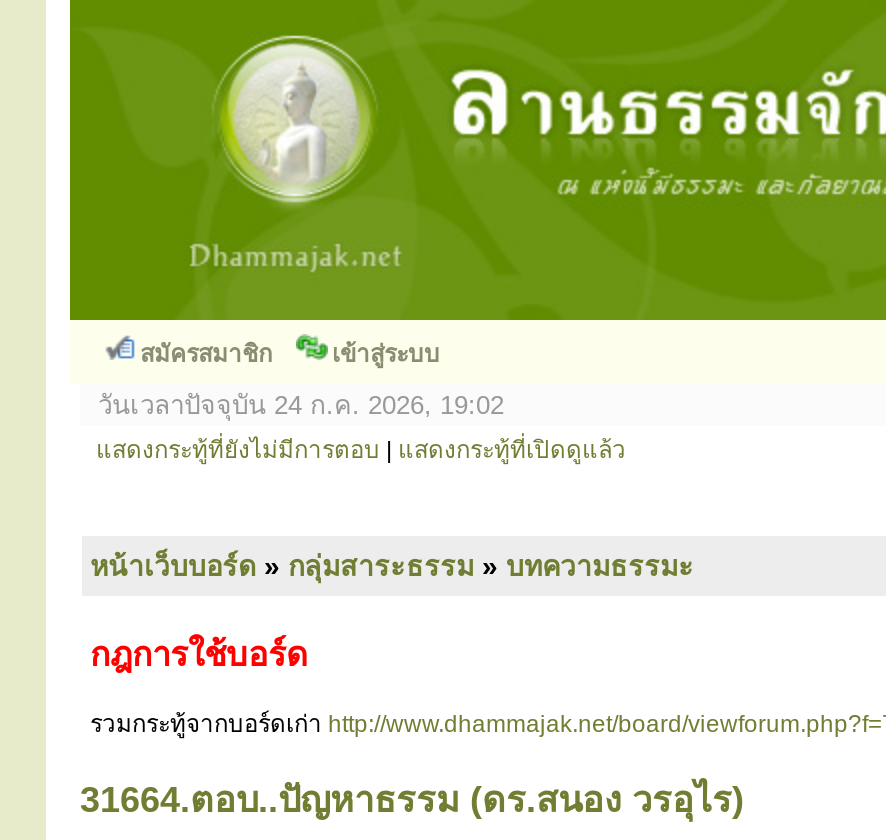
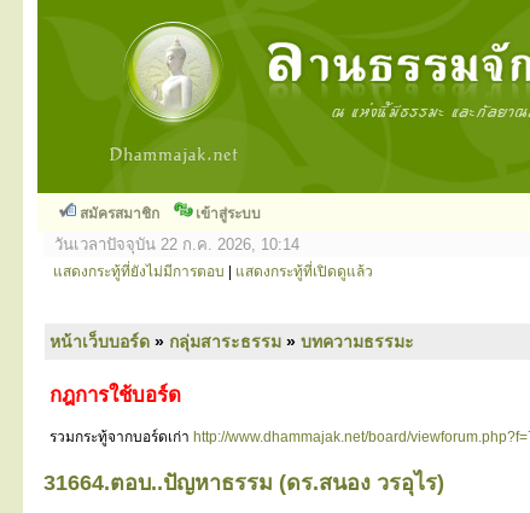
- วันเวลาปัจจุบัน 24 ก.ค. 2026, 19:02
+ วันเวลาปัจจุบัน 22 ก.ค. 2026, 10:14
